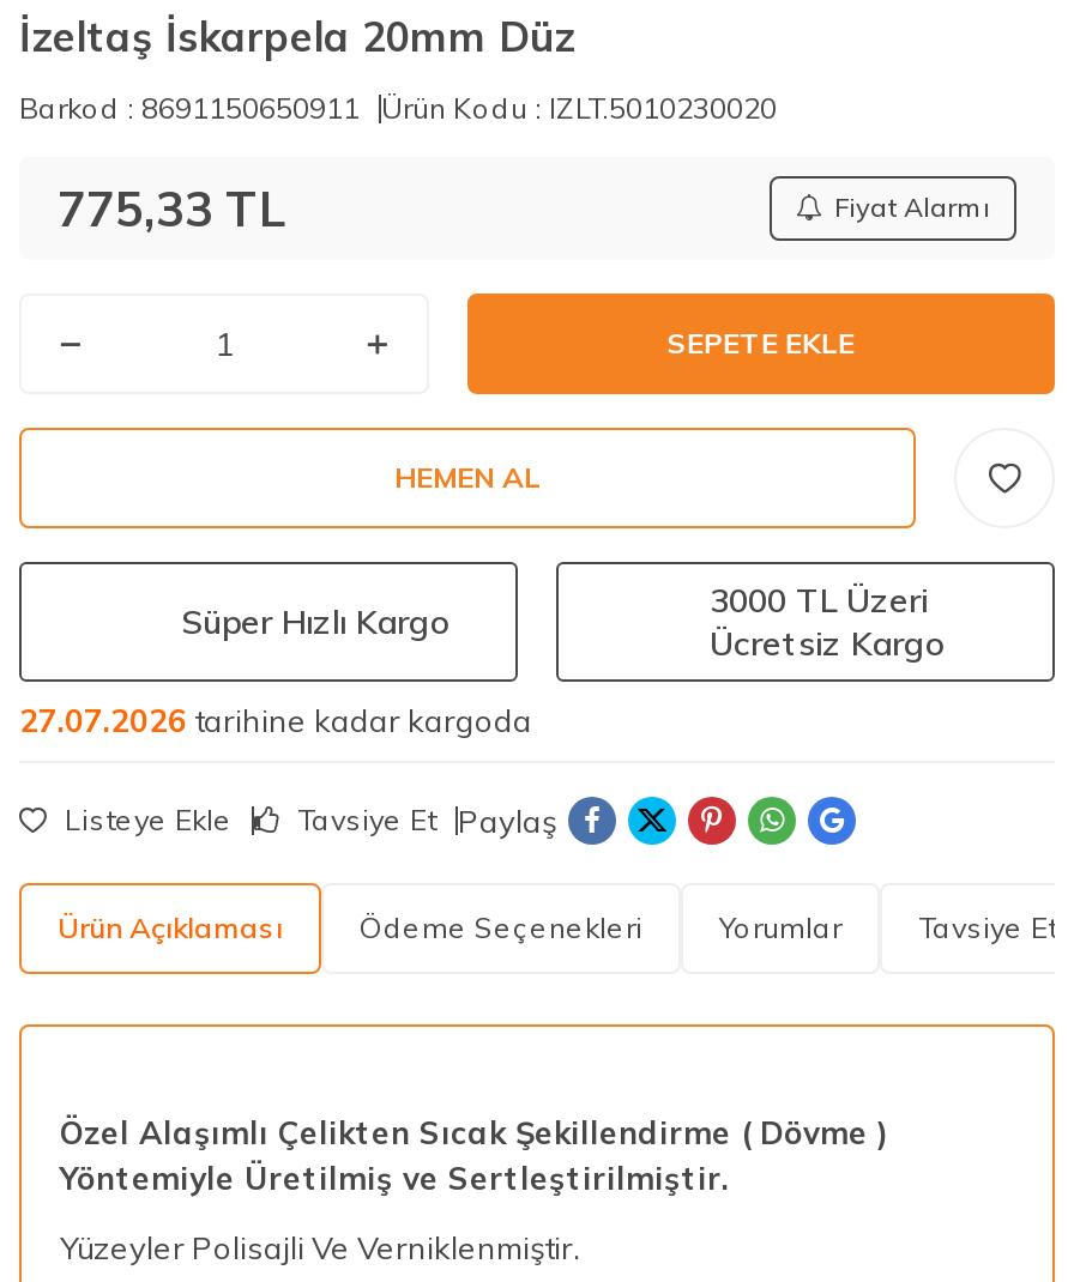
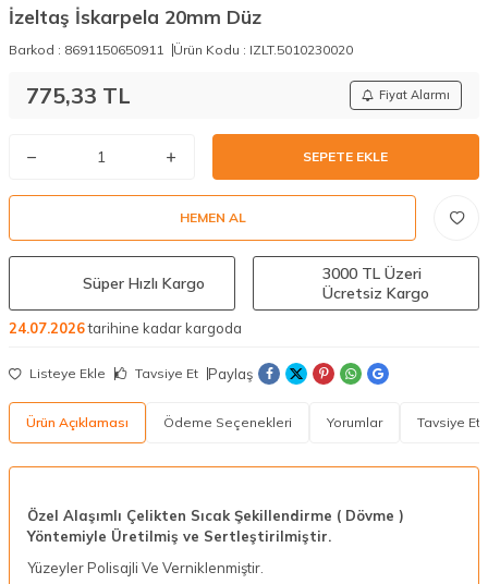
- 27.07.2026 tarihine kadar kargoda
+ 24.07.2026 tarihine kadar kargoda
